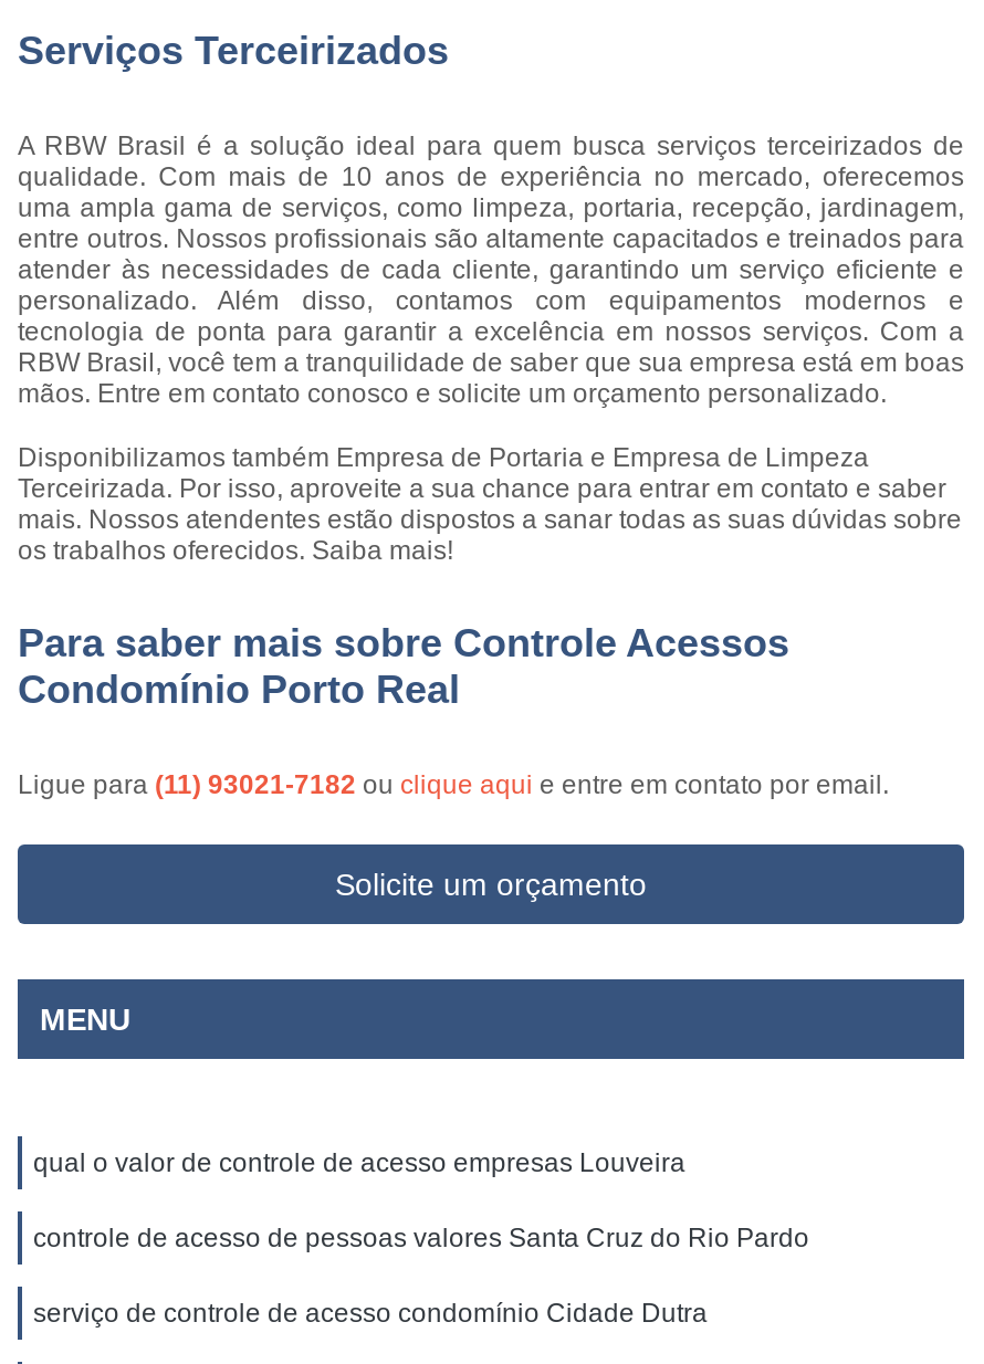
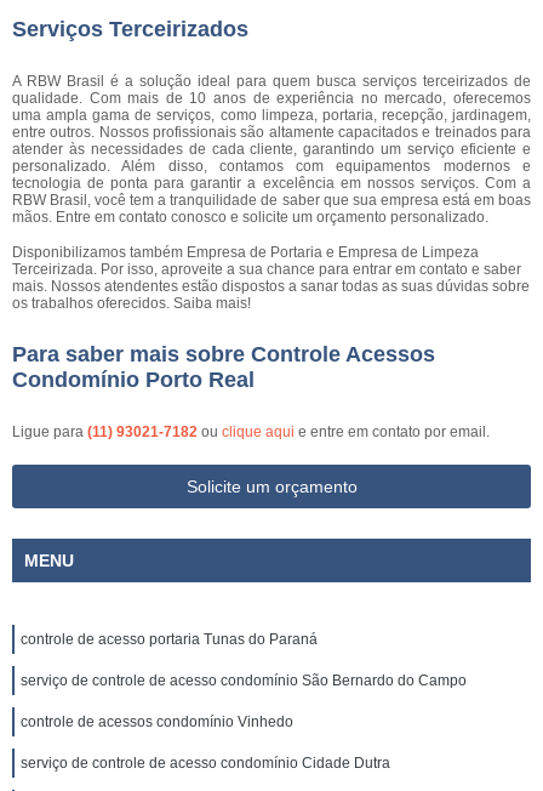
- qual o valor de controle de acesso empresas Louveira
- controle de acesso de pessoas valores Santa Cruz do Rio Pardo
+ controle de acesso portaria Tunas do Paraná
+ serviço de controle de acesso condomínio São Bernardo do Campo
+ controle de acessos condomínio Vinhedo
